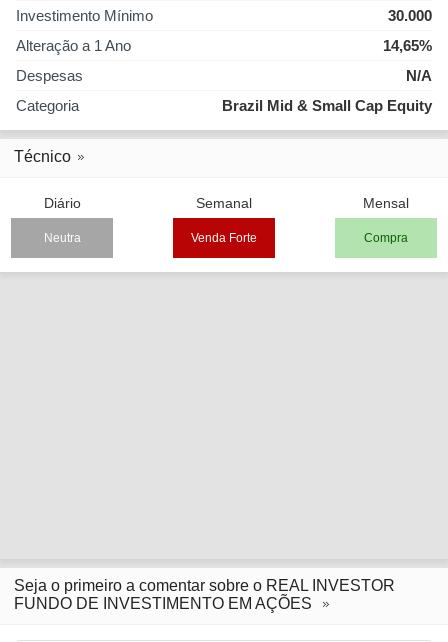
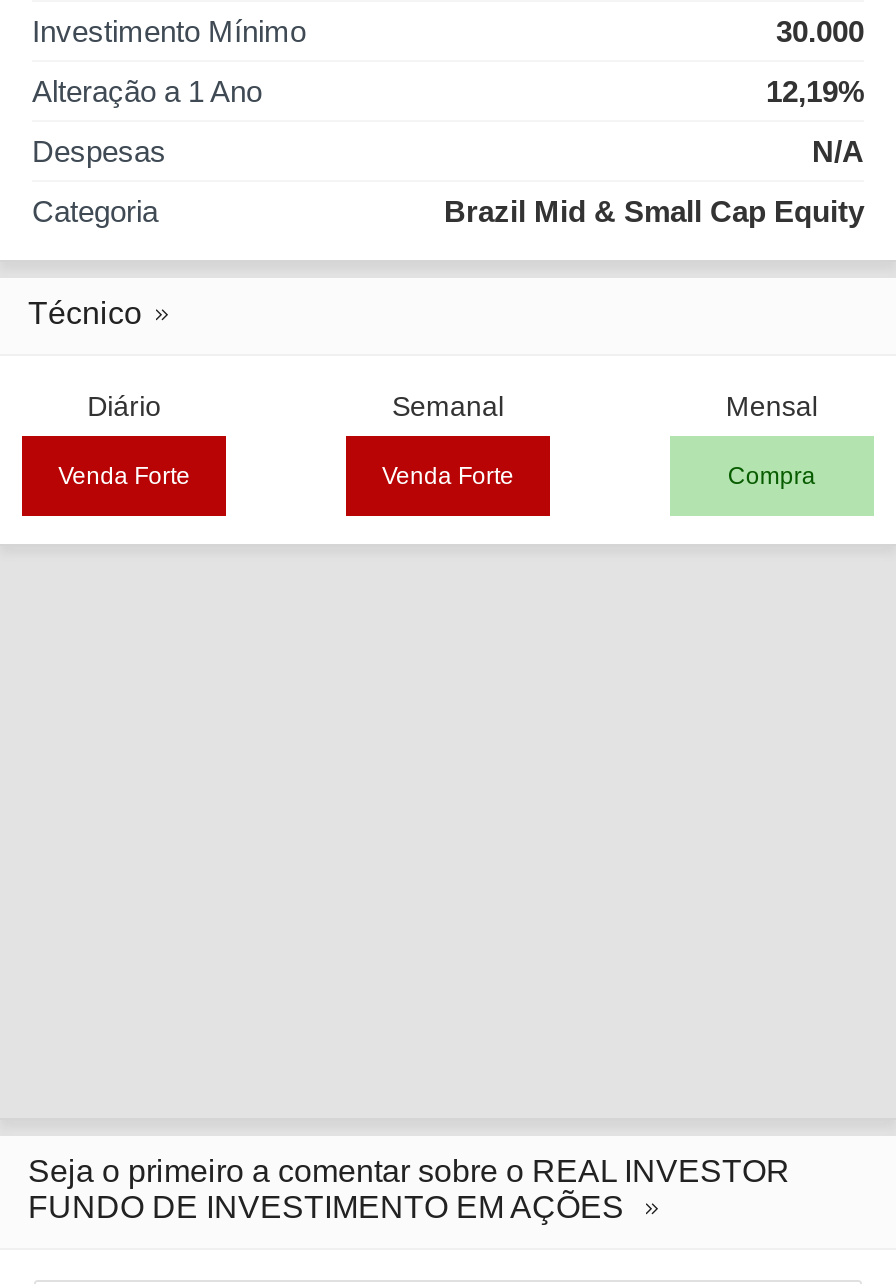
- 14,65%
+ 12,19%

- Neutra
+ Venda Forte
